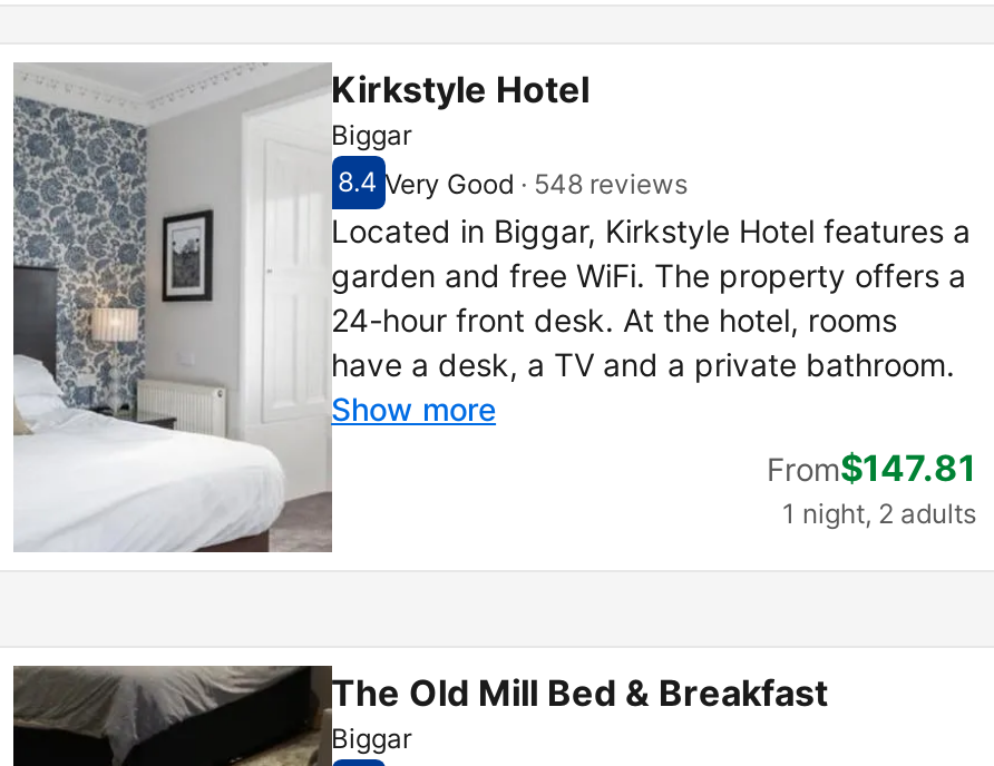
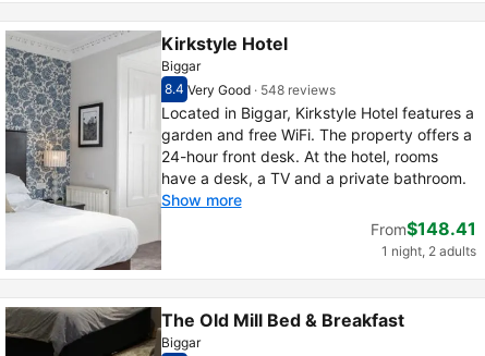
- From$147.81
+ From$148.41
